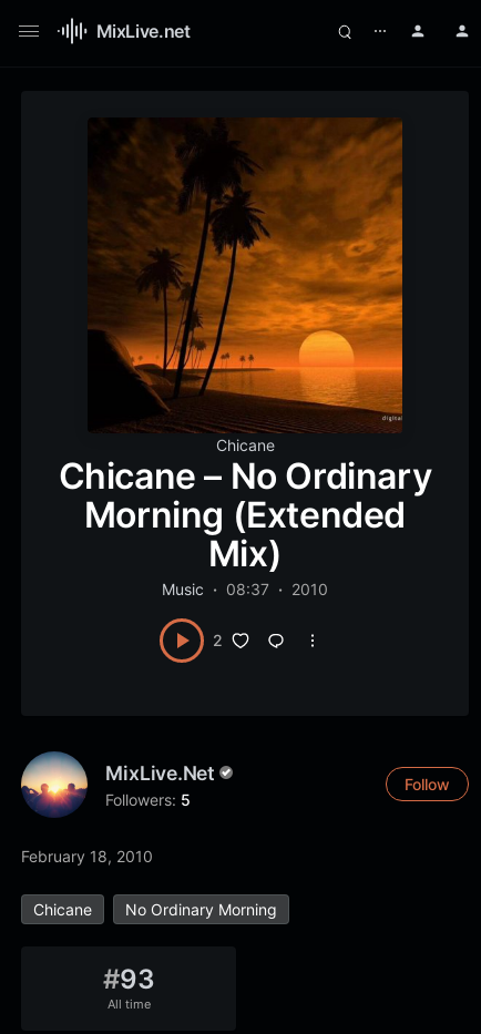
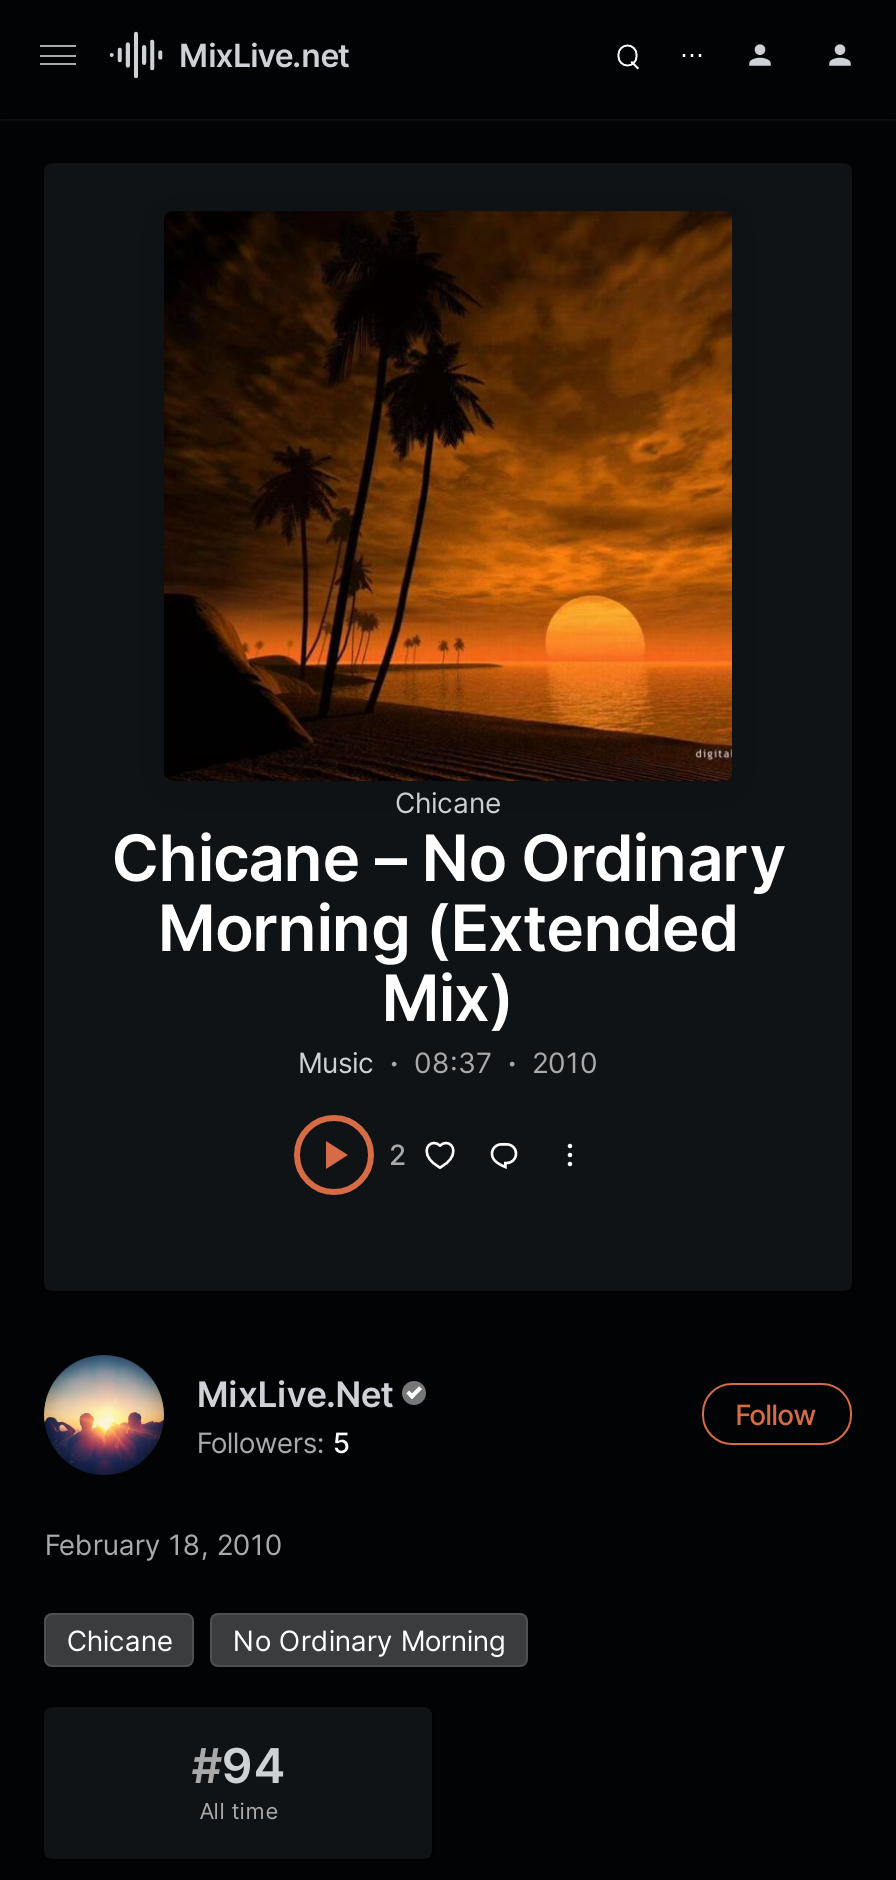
- #93
+ #94
